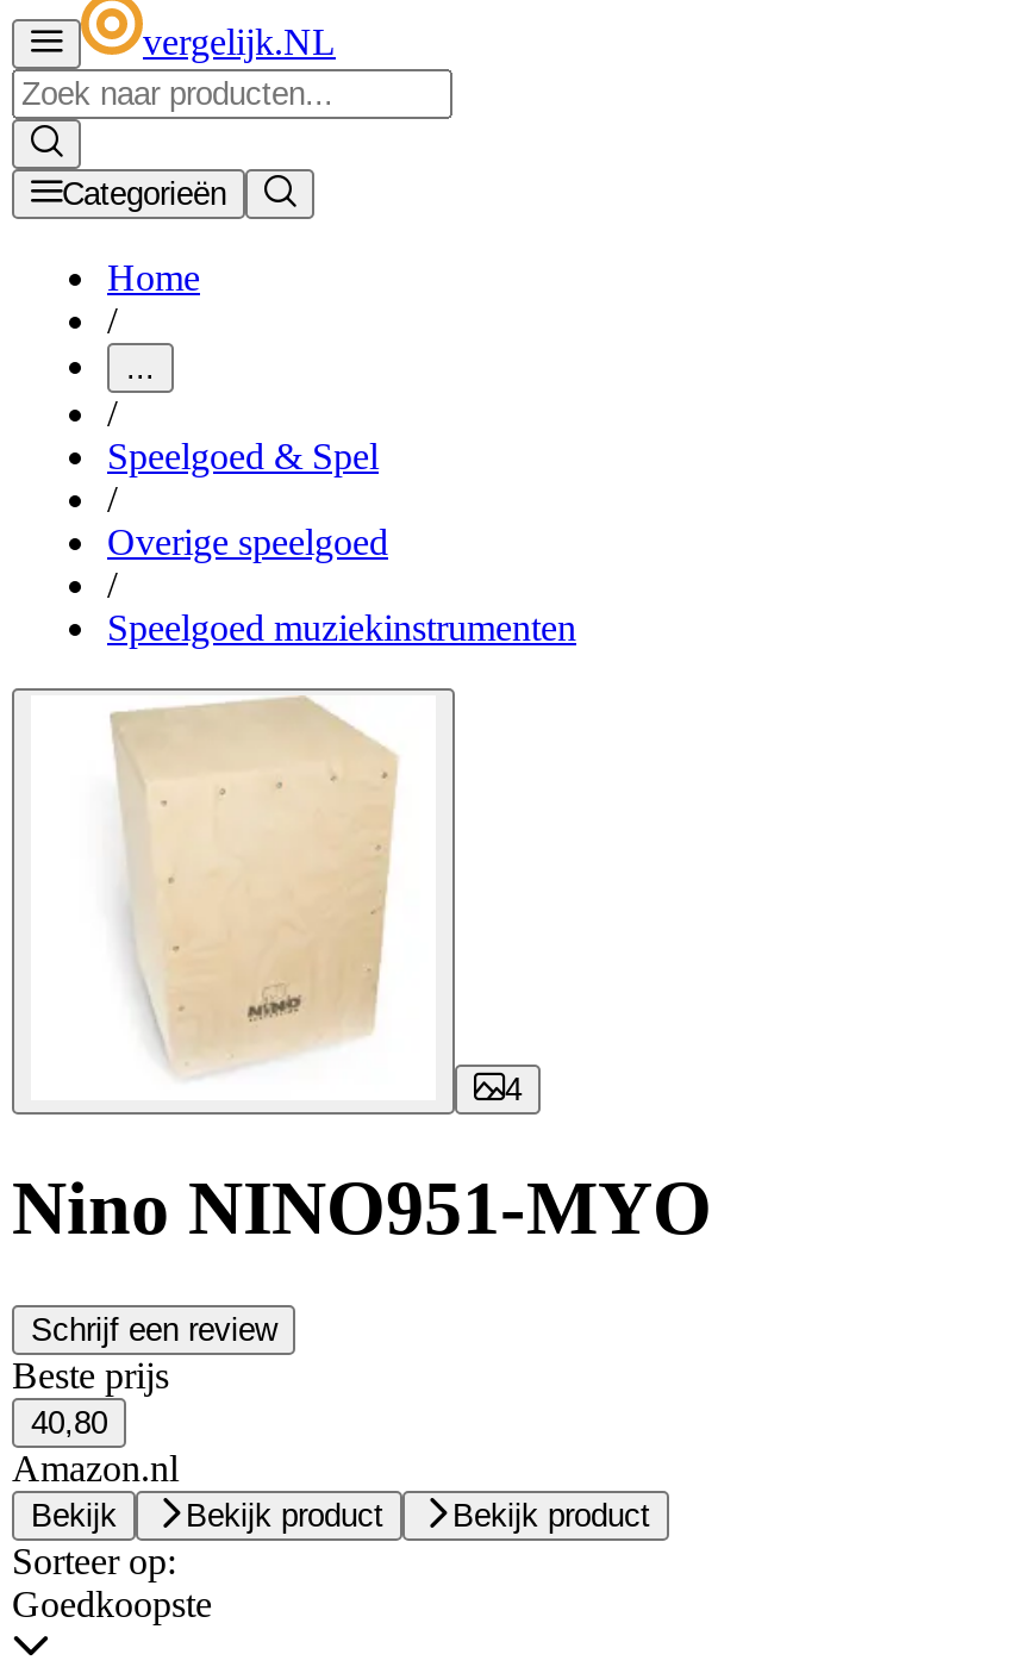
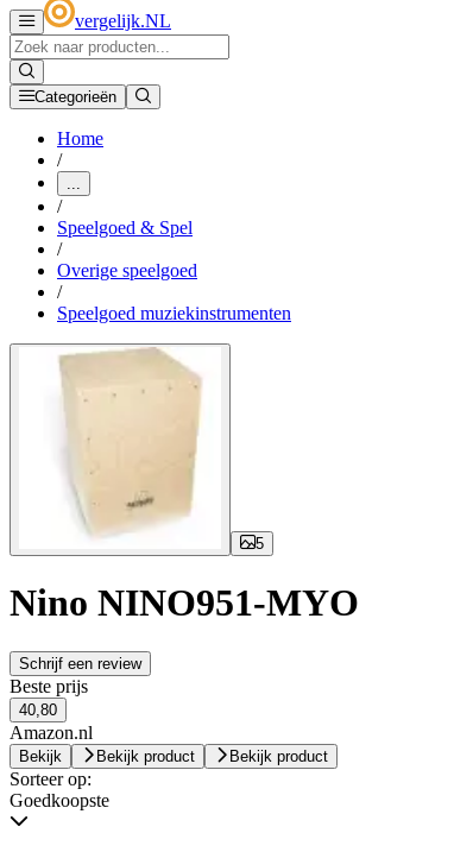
- 4
+ 5
